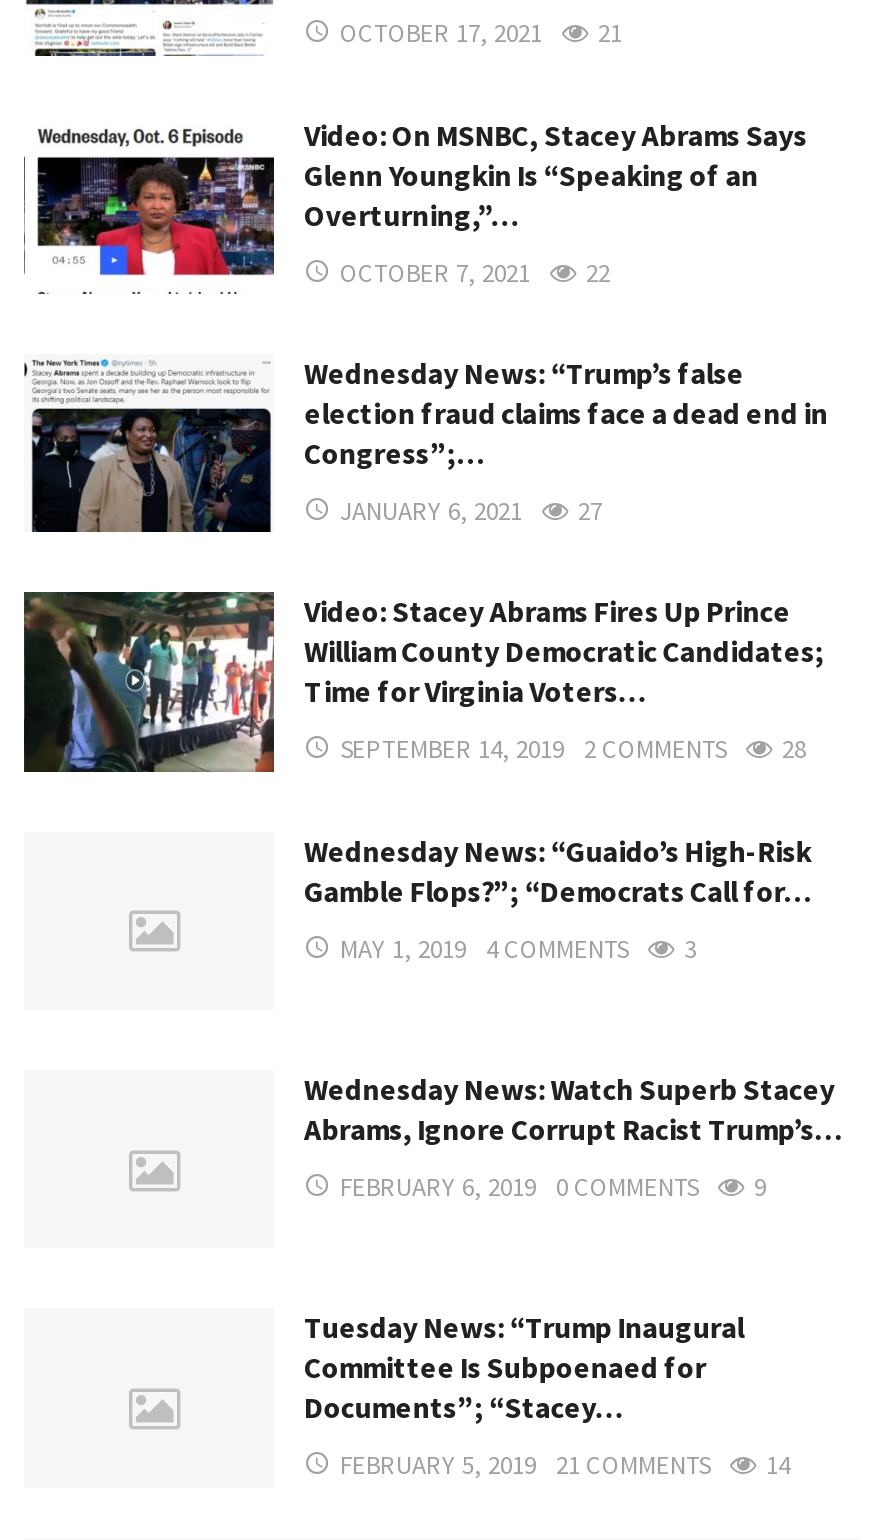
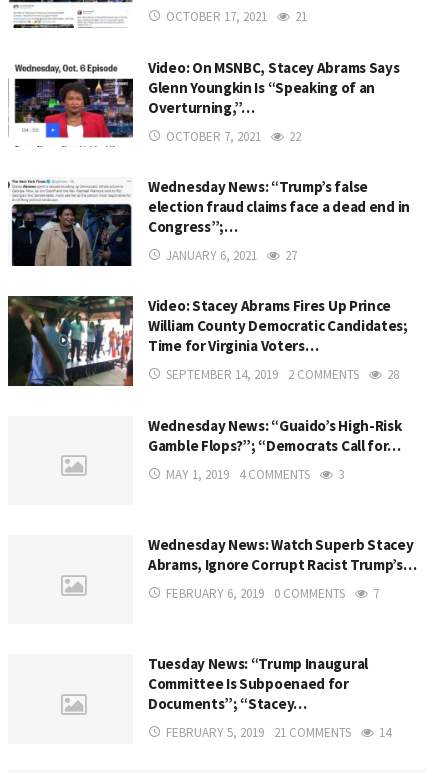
- FEBRUARY 6, 2019 0 COMMENTS 9
+ FEBRUARY 6, 2019 0 COMMENTS 7
